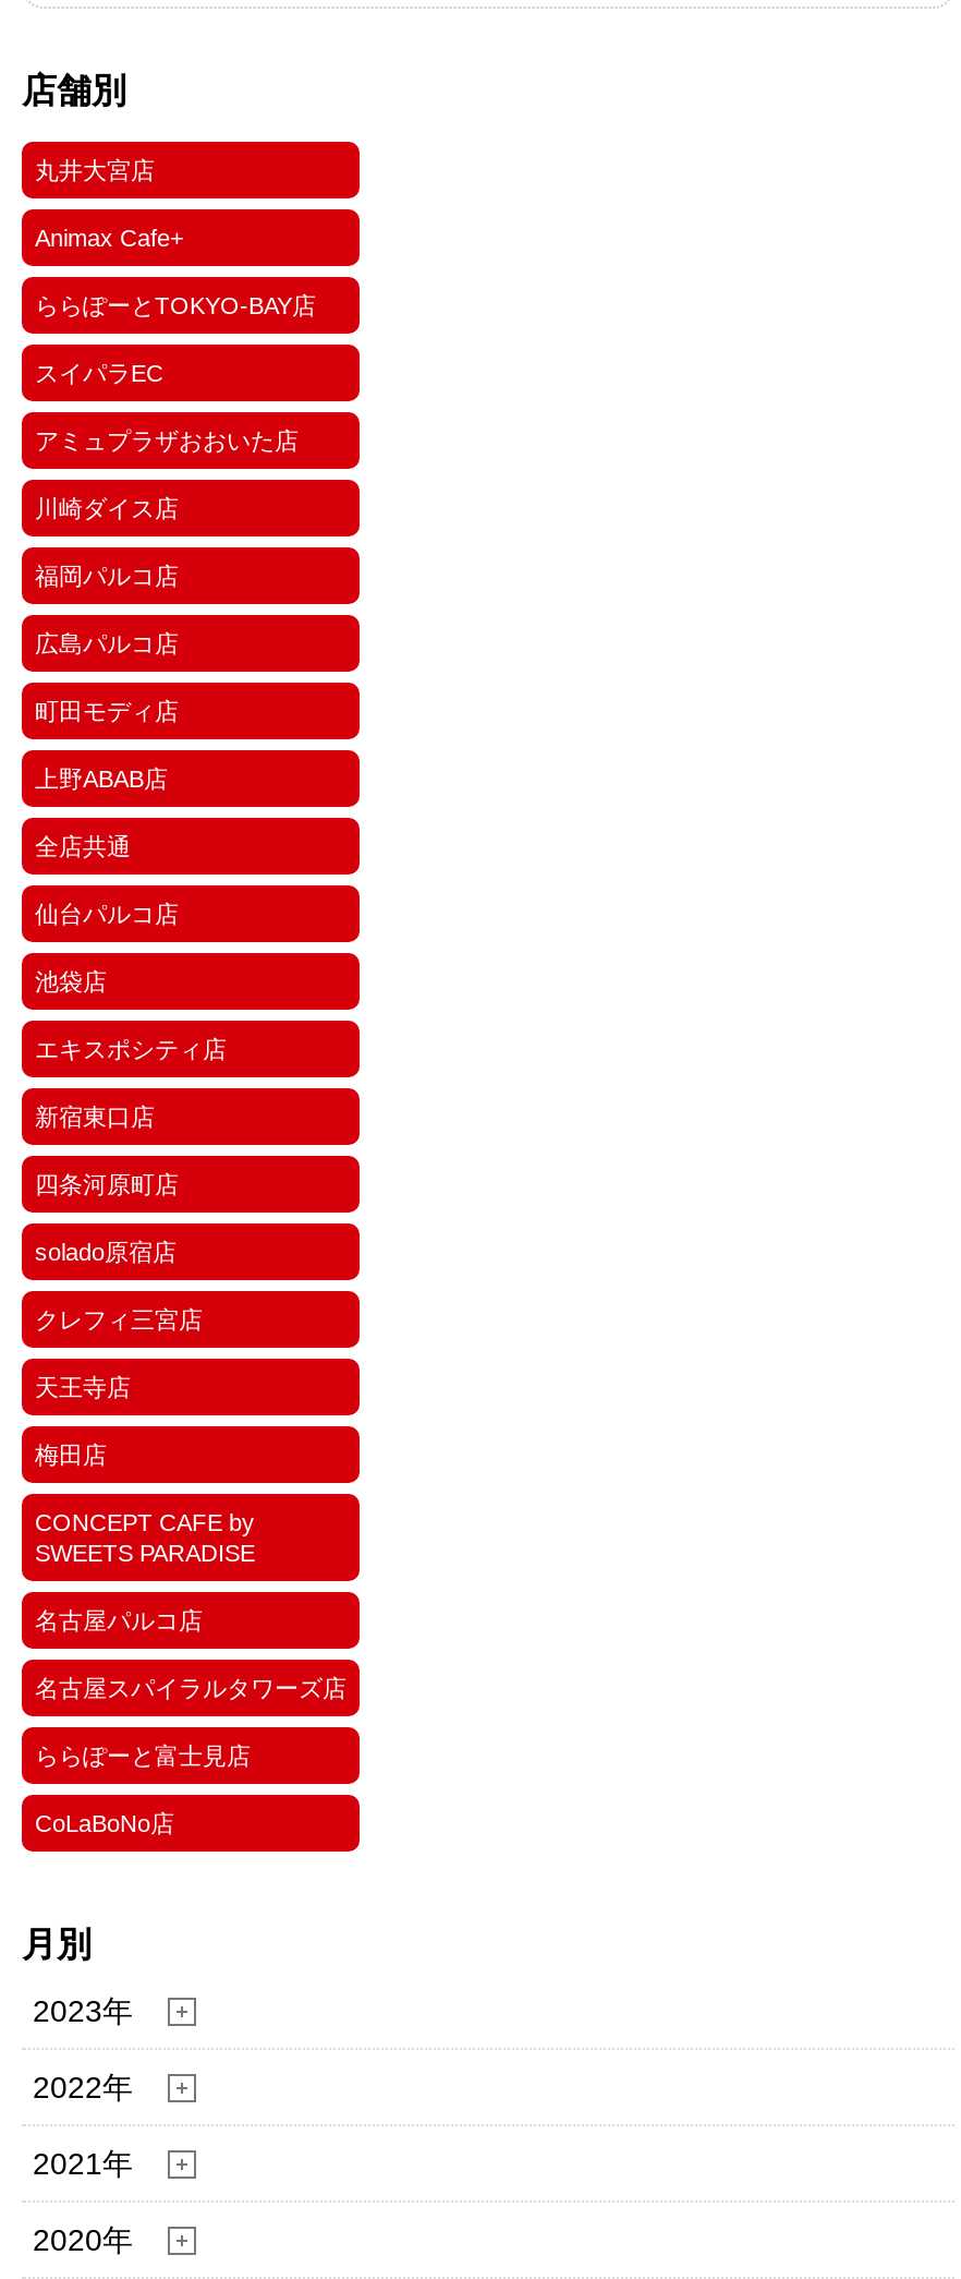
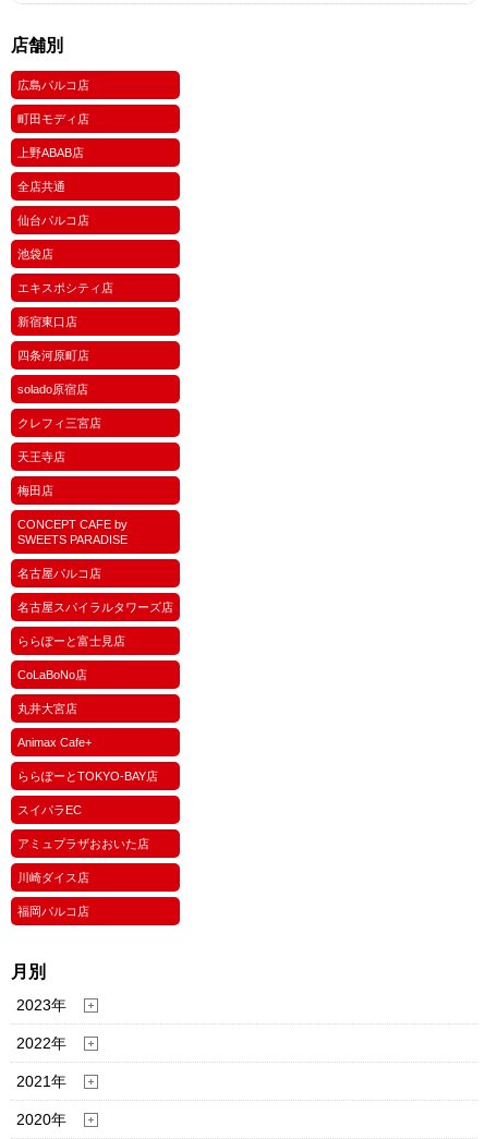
moved down: 丸井大宮店 | Animax Cafe+ | ららぽーとTOKYO-BAY店 | スイパラEC | アミュプラザおおいた店 | 川崎ダイス店 | 福岡パルコ店

moved up: 広島パルコ店 | 町田モディ店 | 上野ABAB店 | ... | ららぽーと富士見店 | CoLaBoNo店
